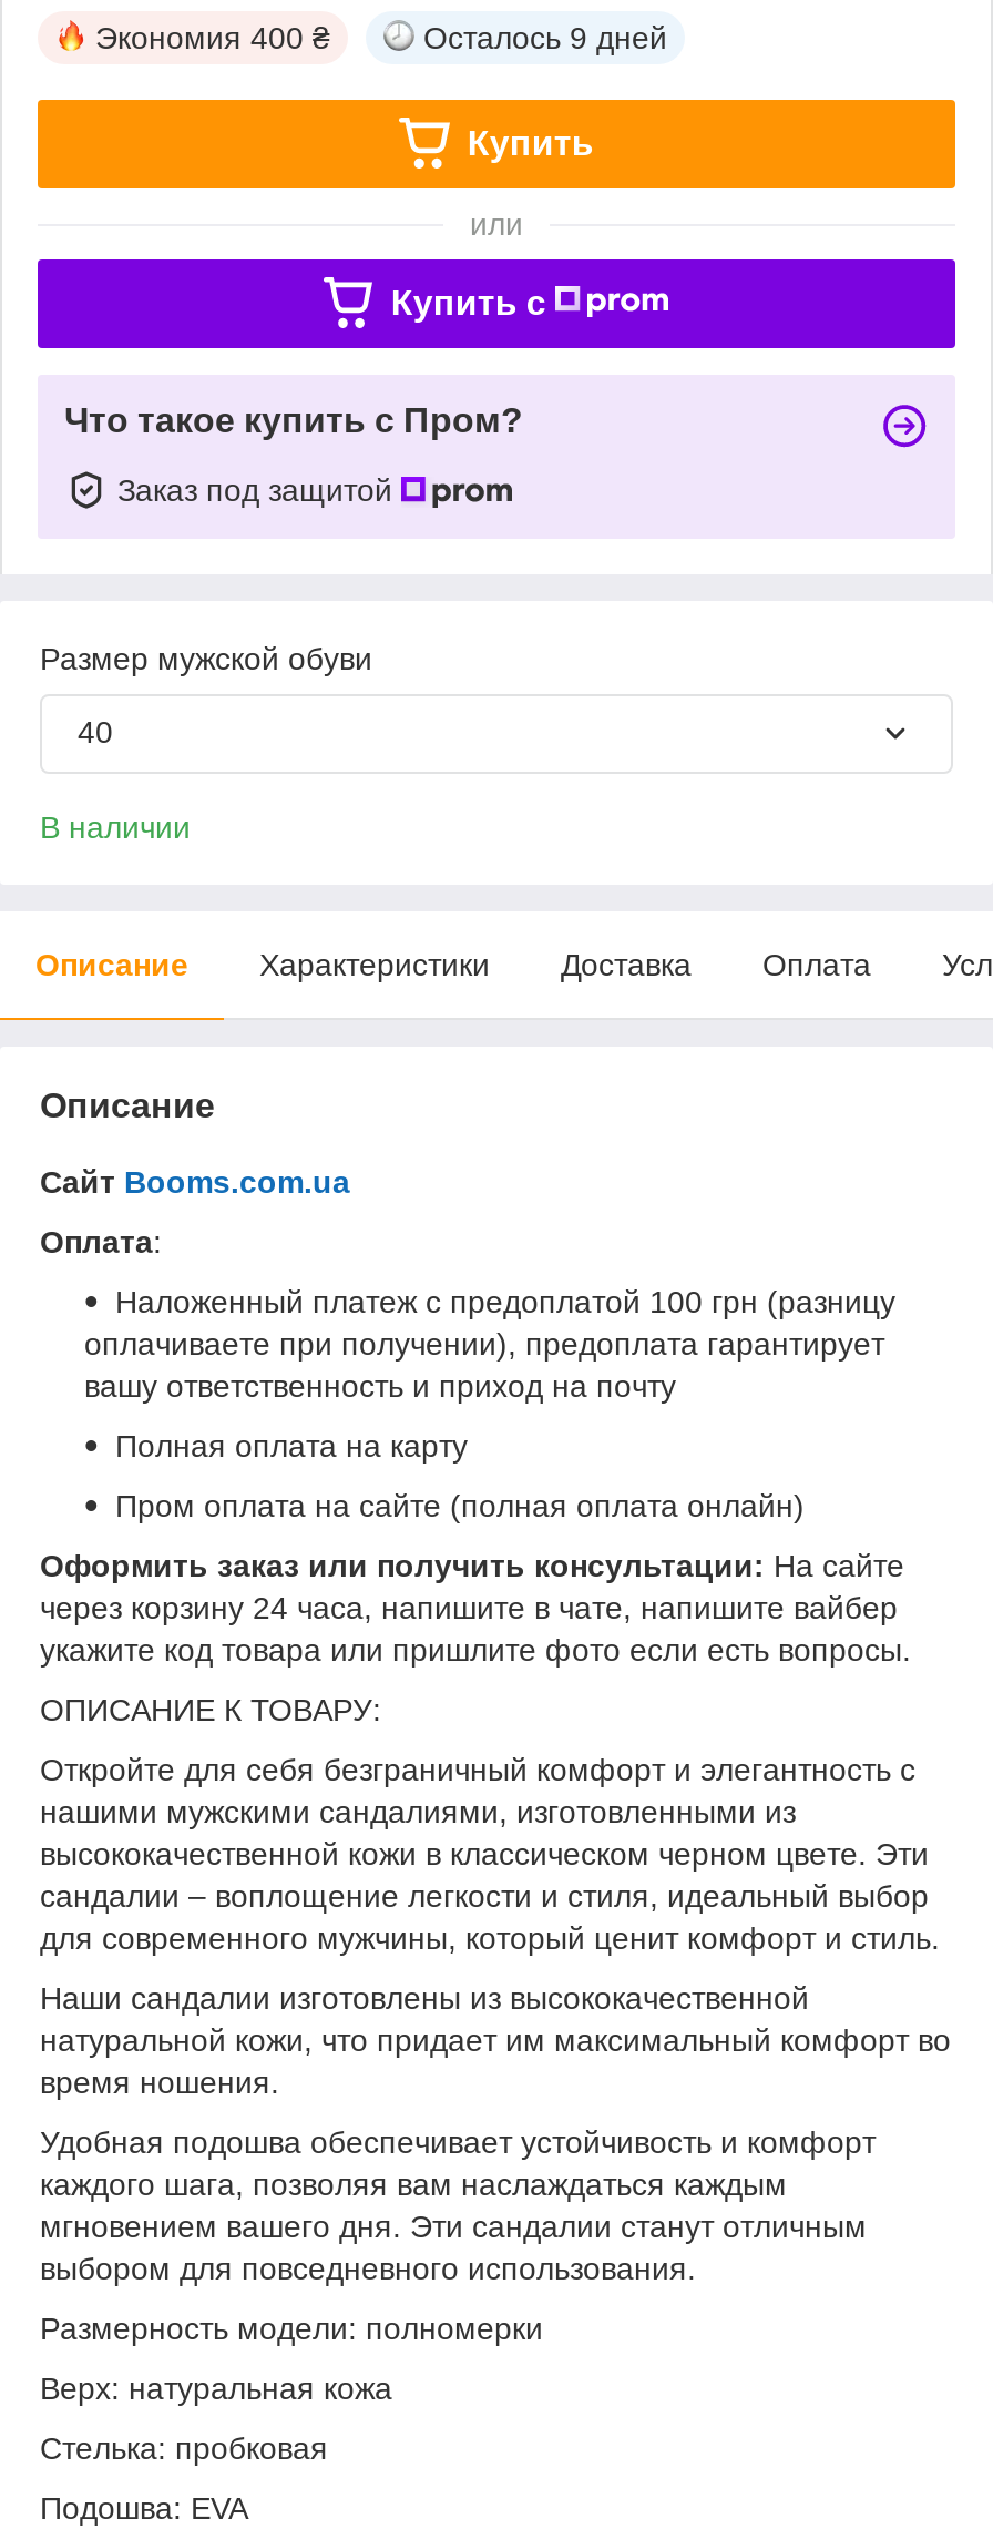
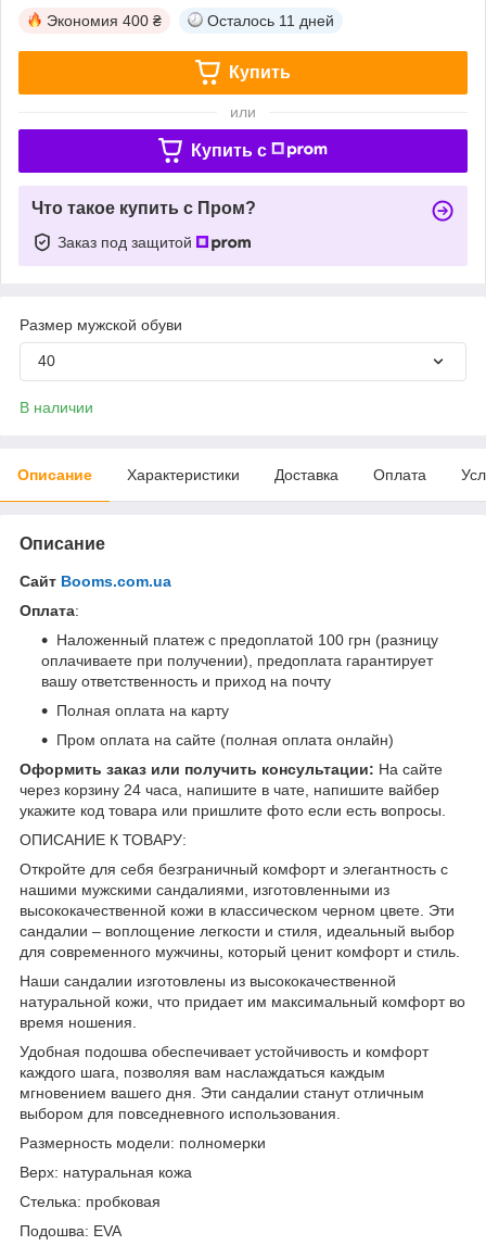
- Осталось 9 дней
+ Осталось 11 дней
